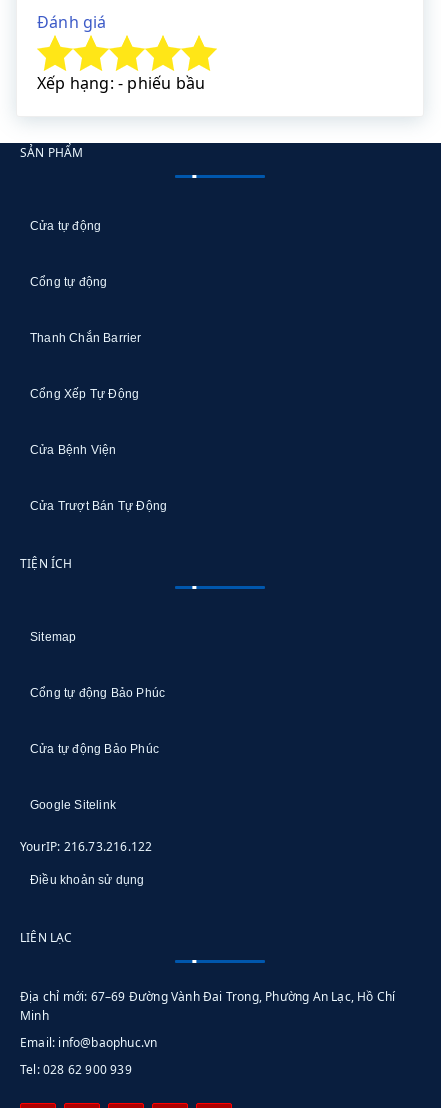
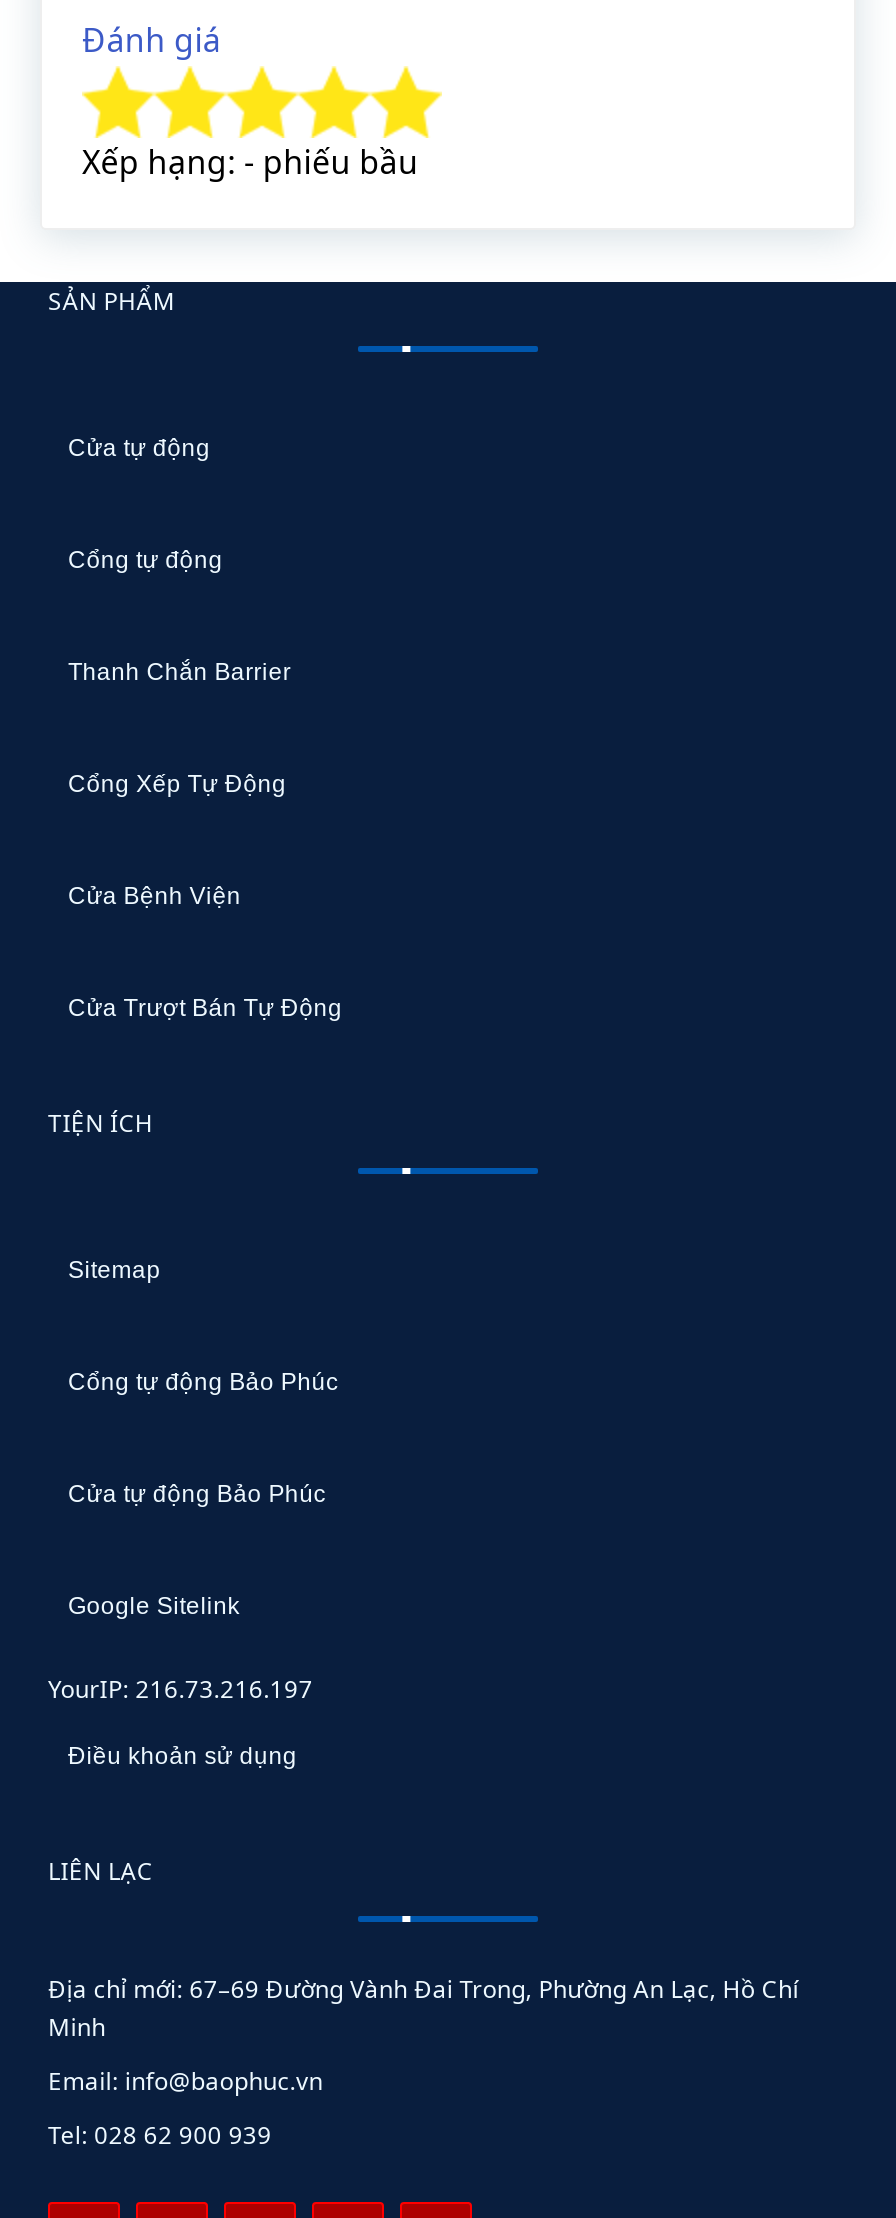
- YourIP: 216.73.216.122
+ YourIP: 216.73.216.197
